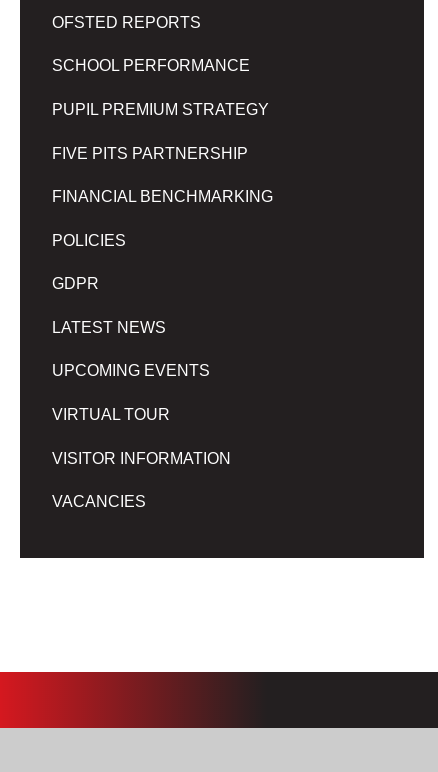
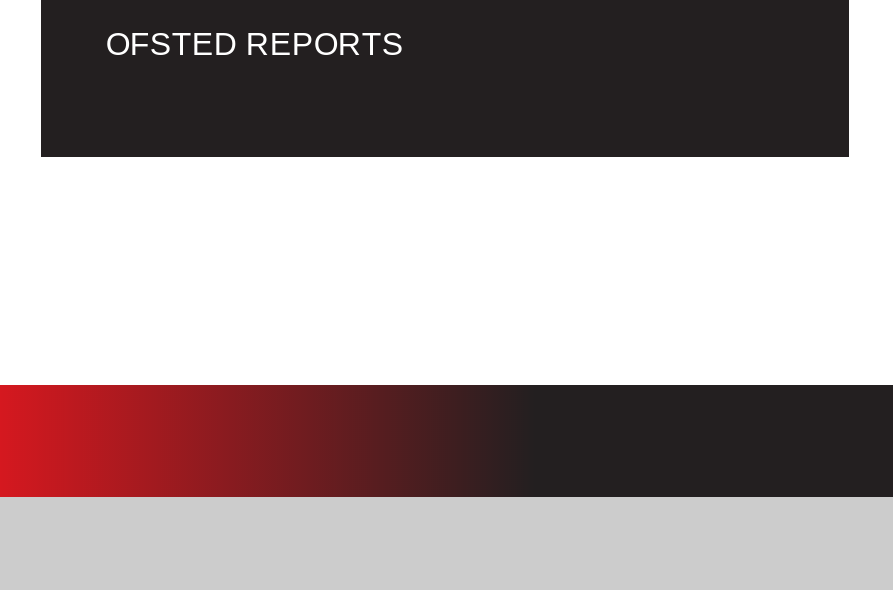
- SCHOOL PERFORMANCE
- PUPIL PREMIUM STRATEGY
- FIVE PITS PARTNERSHIP
- FINANCIAL BENCHMARKING
- POLICIES
- GDPR
- LATEST NEWS
- UPCOMING EVENTS
- VIRTUAL TOUR
- VISITOR INFORMATION
- VACANCIES
